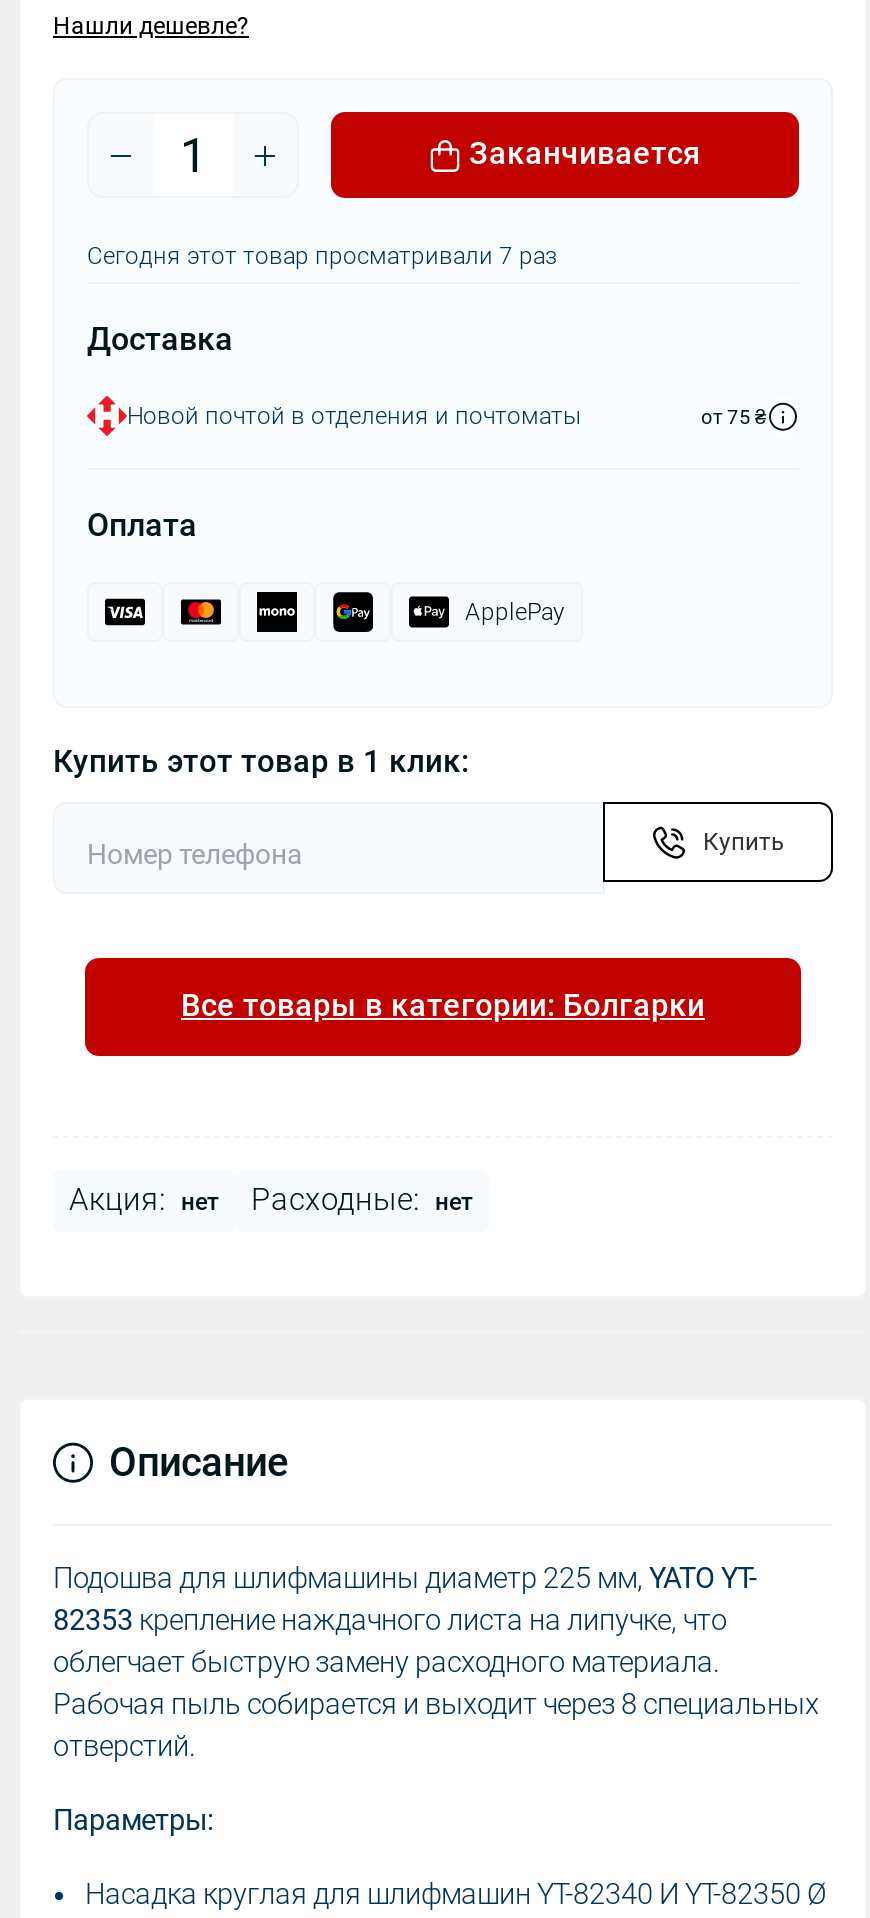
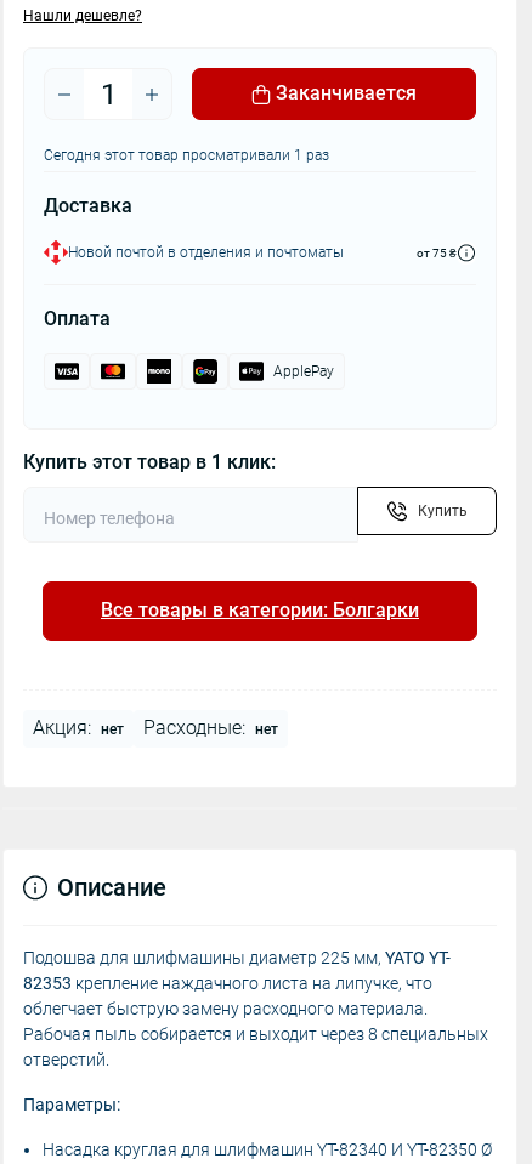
- Сегодня этот товар просматривали 7 раз
+ Сегодня этот товар просматривали 1 раз
